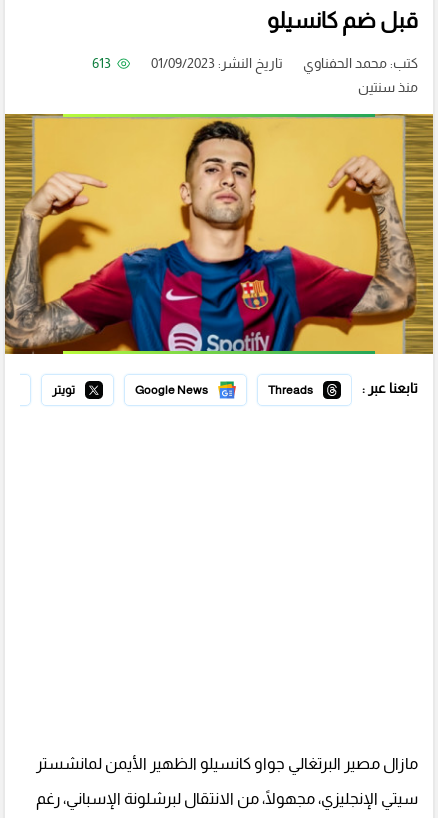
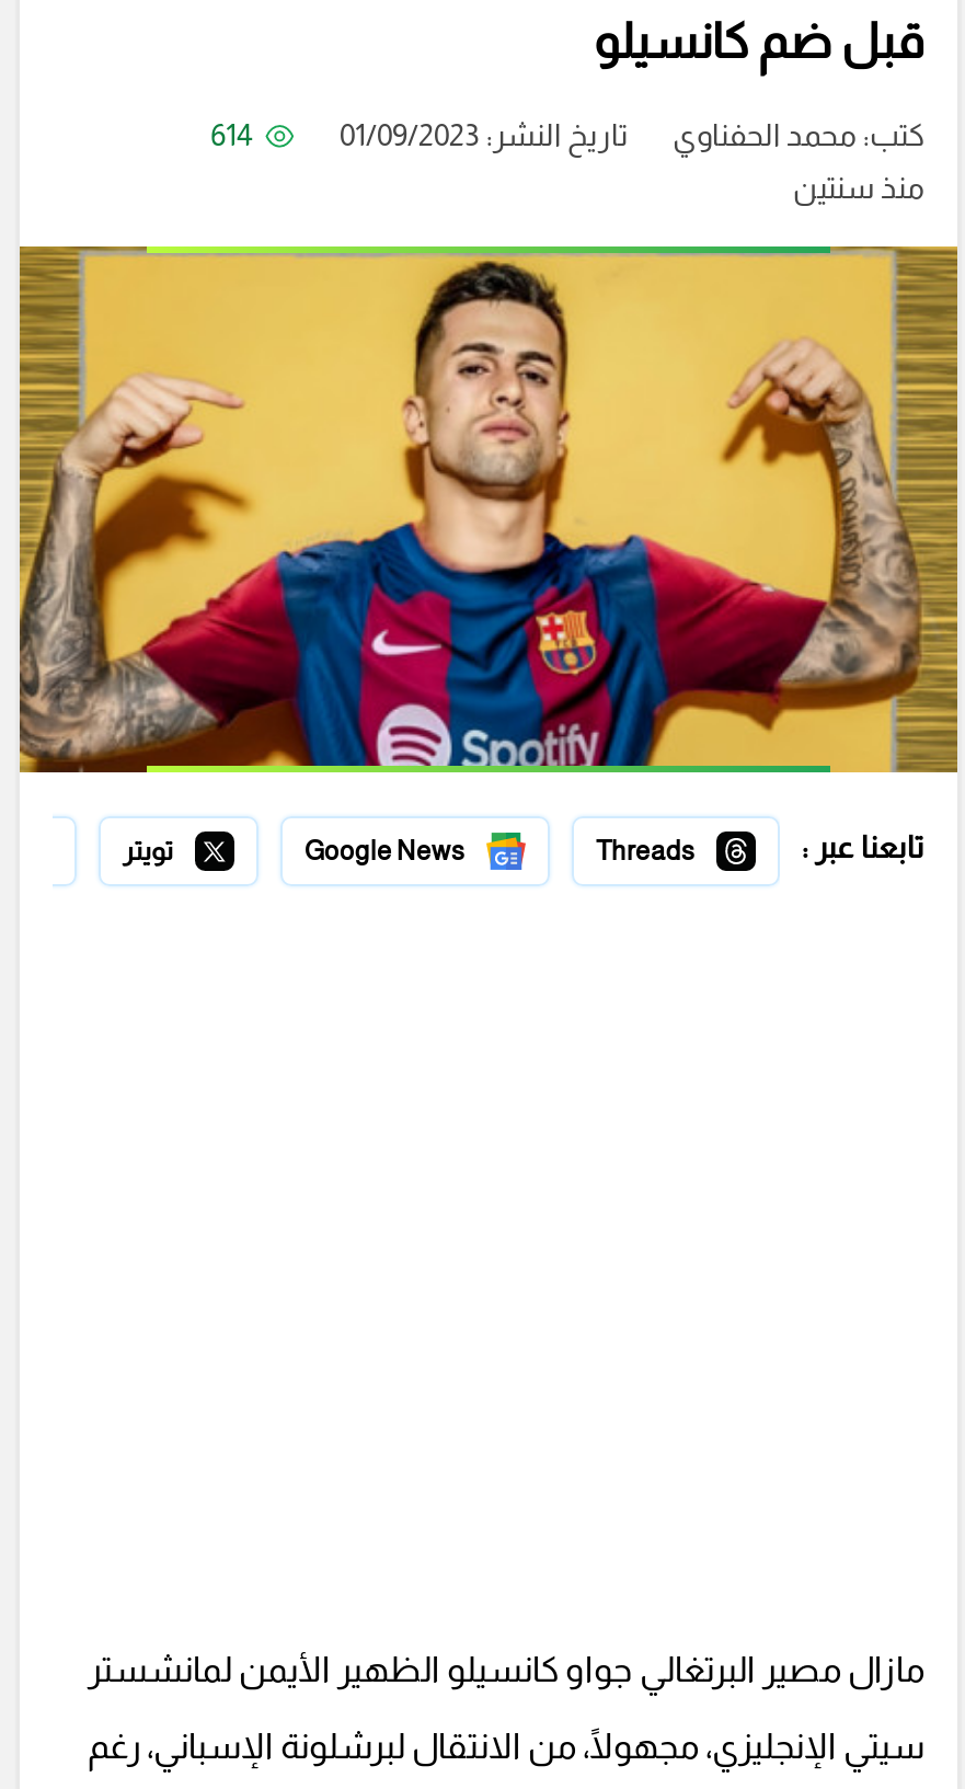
- 613
+ 614
